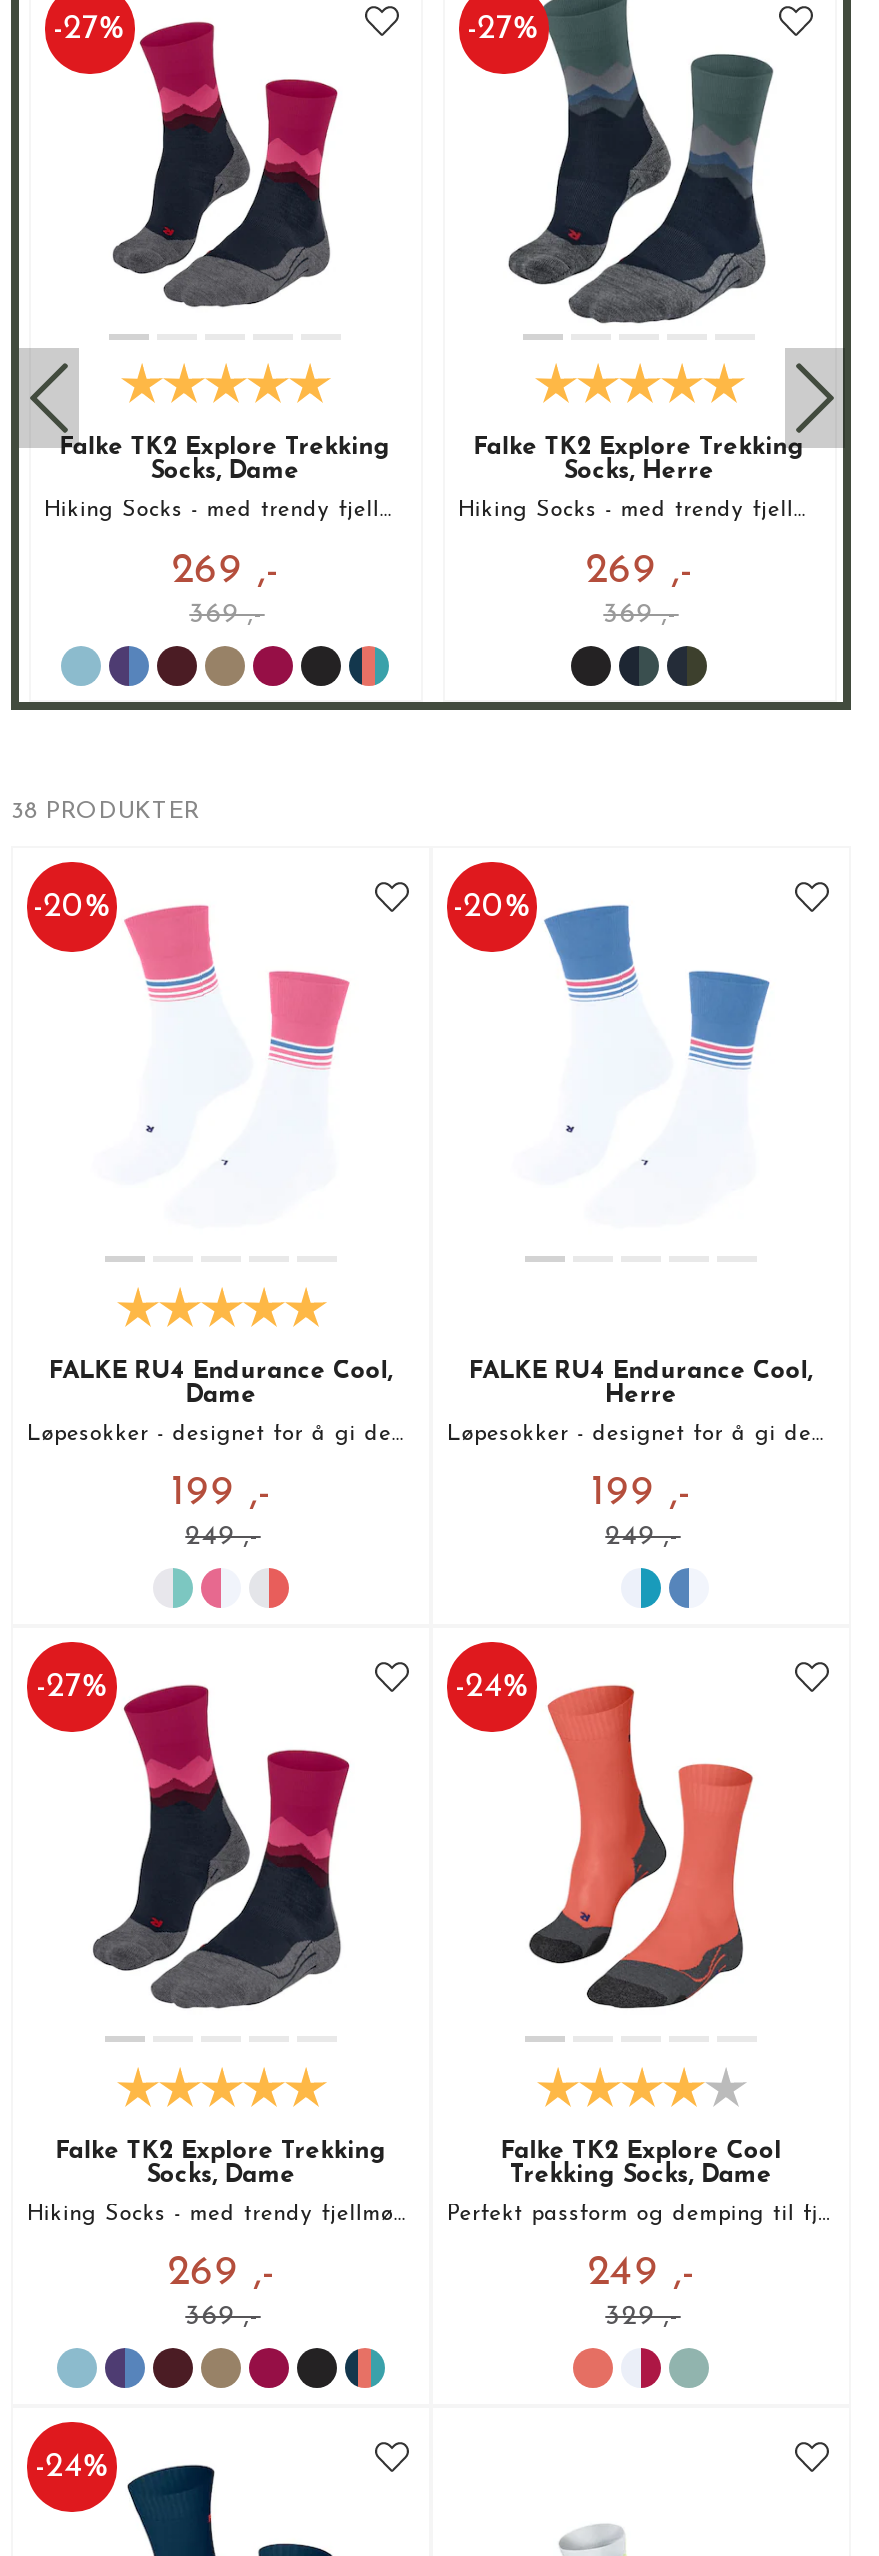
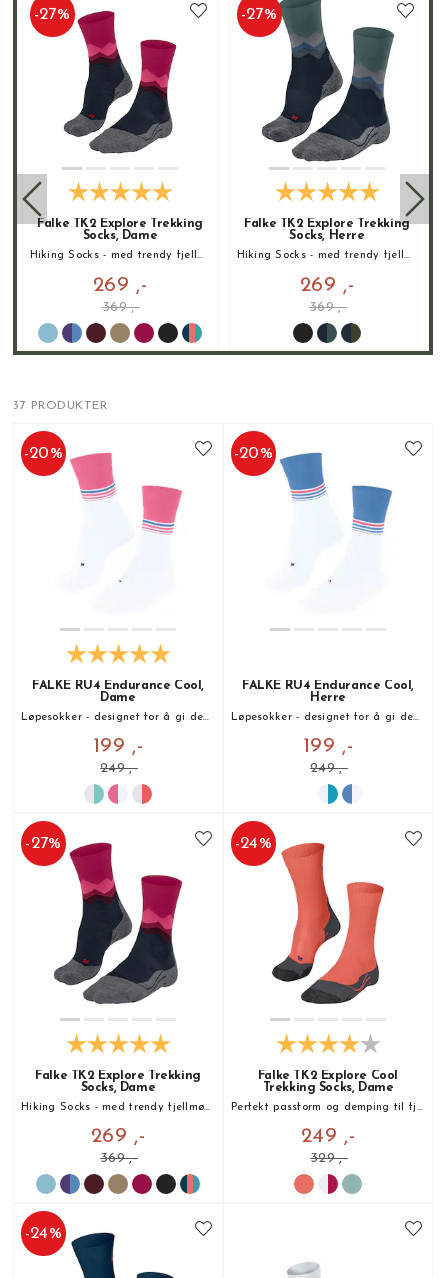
- 38 PRODUKTER
+ 37 PRODUKTER
